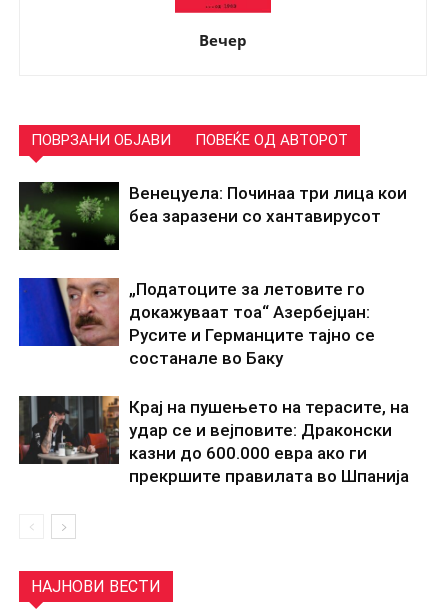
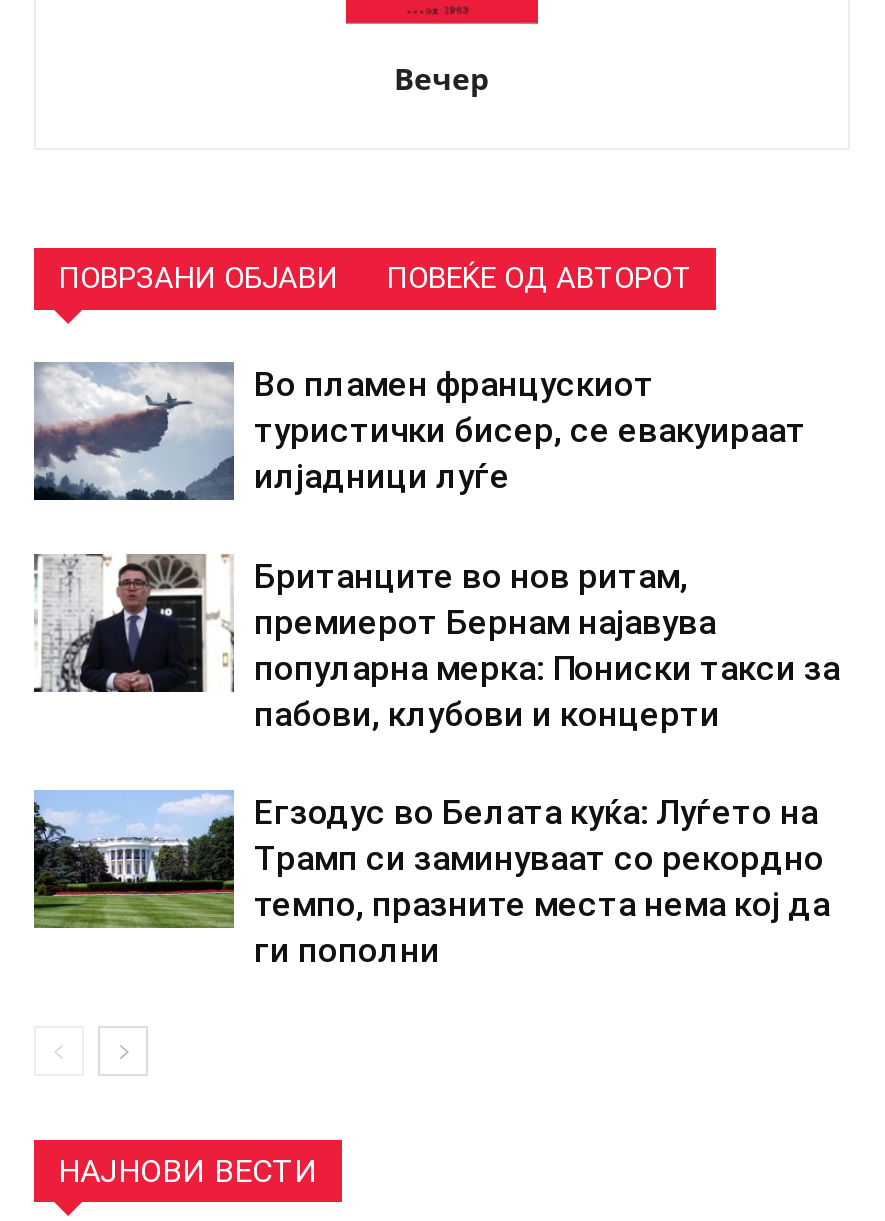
- [image]
- Венецуела: Починаа три лица кои
- беа заразени со хантавирусот
+ [image]
+ Во пламен францускиот
+ туристички бисер, се евакуираат
+ илјадници луѓе

- [image]
- „Податоците за летовите го
- докажуваат тоа“ Азербејџан:
- Русите и Германците тајно се
- состанале во Баку
+ [image]
+ Британците во нов ритам,
+ премиерот Бернам најавува
+ популарна мерка: Пониски такси за
+ пабови, клубови и концерти

- [image]
- Крај на пушењето на терасите, на
- удар се и вејповите: Драконски
- казни до 600.000 евра ако ги
- прекршите правилата во Шпанија
+ [image]
+ Егзодус во Белата куќа: Луѓето на
+ Трамп си заминуваат со рекордно
+ темпо, празните места нема кој да
+ ги пополни
